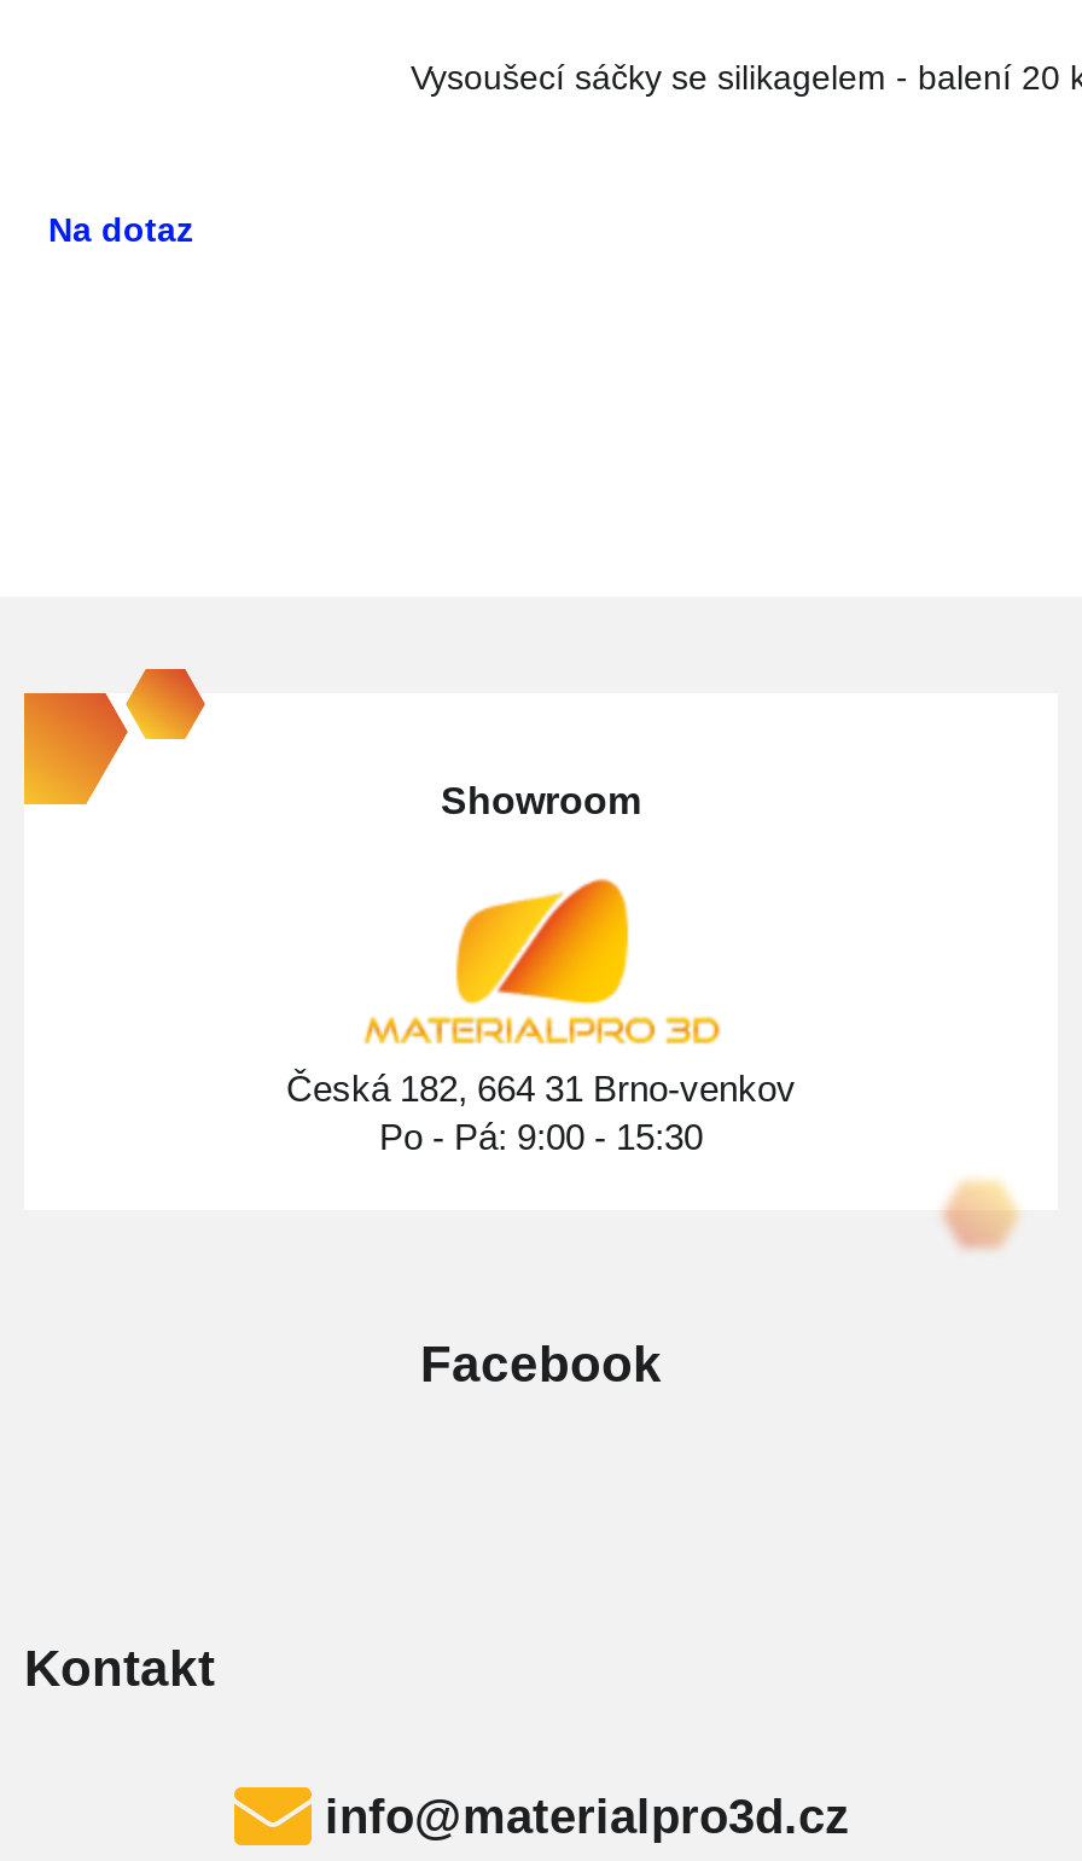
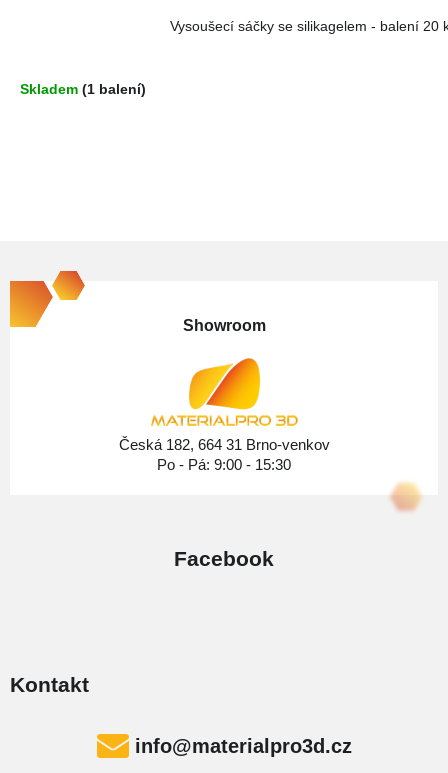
- Na dotaz
+ Skladem (1 balení)
